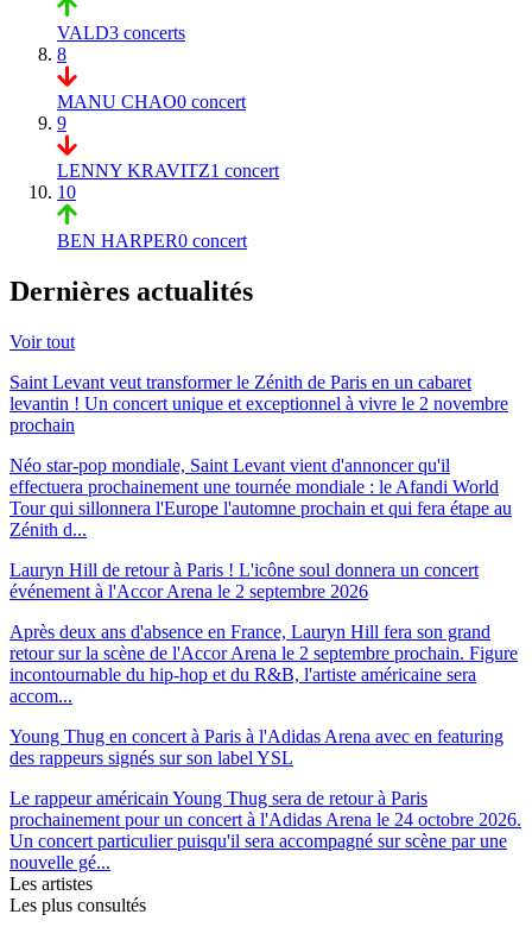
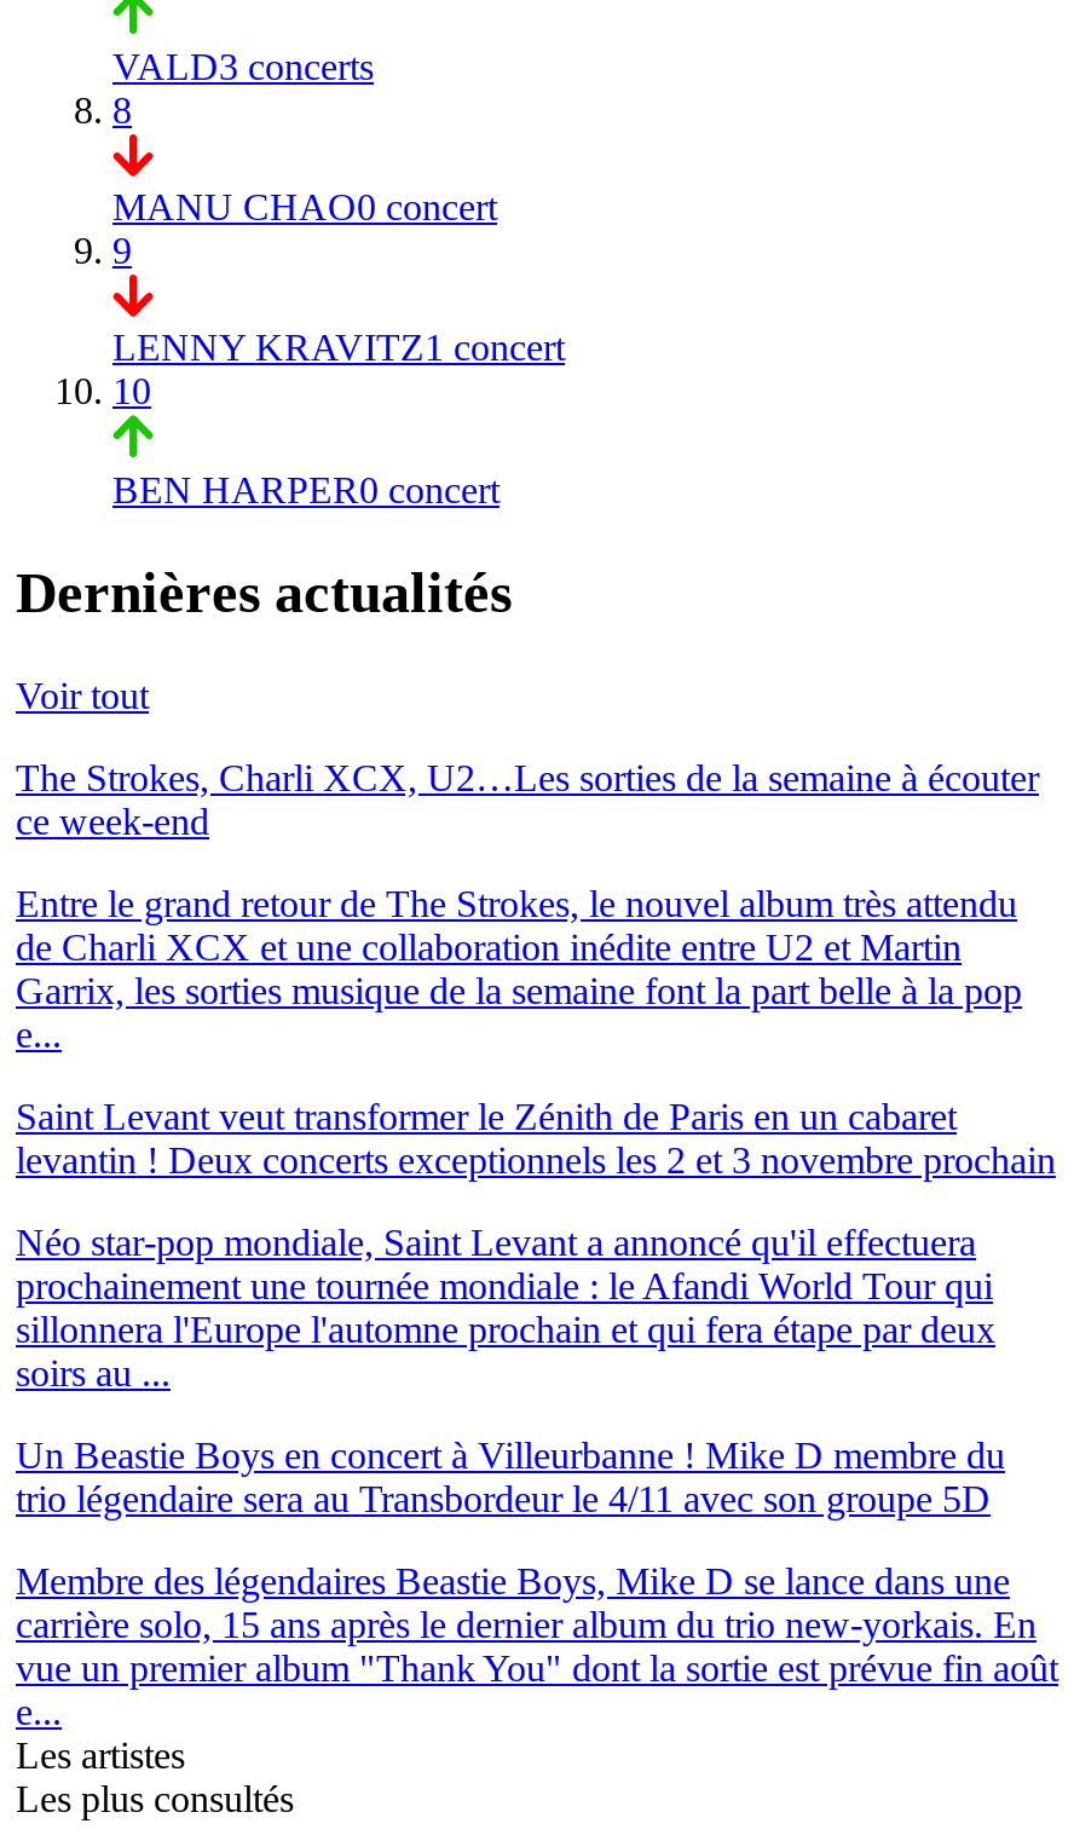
+ The Strokes, Charli XCX, U2…Les sorties de la semaine à écouter
+ ce week-end
+ Entre le grand retour de The Strokes, le nouvel album très attendu
+ de Charli XCX et une collaboration inédite entre U2 et Martin
+ Garrix, les sorties musique de la semaine font la part belle à la pop
+ e...

moved down: Saint Levant veut transformer le Zénith de Paris en un cabaret

- levantin ! Un concert unique et exceptionnel à vivre le 2 novembre
- prochain
- Néo star-pop mondiale, Saint Levant vient d'annoncer qu'il
- effectuera prochainement une tournée mondiale : le Afandi World
- Tour qui sillonnera l'Europe l'automne prochain et qui fera étape au
- Zénith d...
- Lauryn Hill de retour à Paris ! L'icône soul donnera un concert
- événement à l'Accor Arena le 2 septembre 2026
- Après deux ans d'absence en France, Lauryn Hill fera son grand
- retour sur la scène de l'Accor Arena le 2 septembre prochain. Figure
- incontournable du hip-hop et du R&B, l'artiste américaine sera
- accom...
- Young Thug en concert à Paris à l'Adidas Arena avec en featuring
- des rappeurs signés sur son label YSL
- Le rappeur américain Young Thug sera de retour à Paris
- prochainement pour un concert à l'Adidas Arena le 24 octobre 2026.
- Un concert particulier puisqu'il sera accompagné sur scène par une
- nouvelle gé...
+ levantin ! Deux concerts exceptionnels les 2 et 3 novembre prochain
+ Néo star-pop mondiale, Saint Levant a annoncé qu'il effectuera
+ prochainement une tournée mondiale : le Afandi World Tour qui
+ sillonnera l'Europe l'automne prochain et qui fera étape par deux
+ soirs au ...
+ Un Beastie Boys en concert à Villeurbanne ! Mike D membre du
+ trio légendaire sera au Transbordeur le 4/11 avec son groupe 5D
+ Membre des légendaires Beastie Boys, Mike D se lance dans une
+ carrière solo, 15 ans après le dernier album du trio new-yorkais. En
+ vue un premier album "Thank You" dont la sortie est prévue fin août
+ e...
